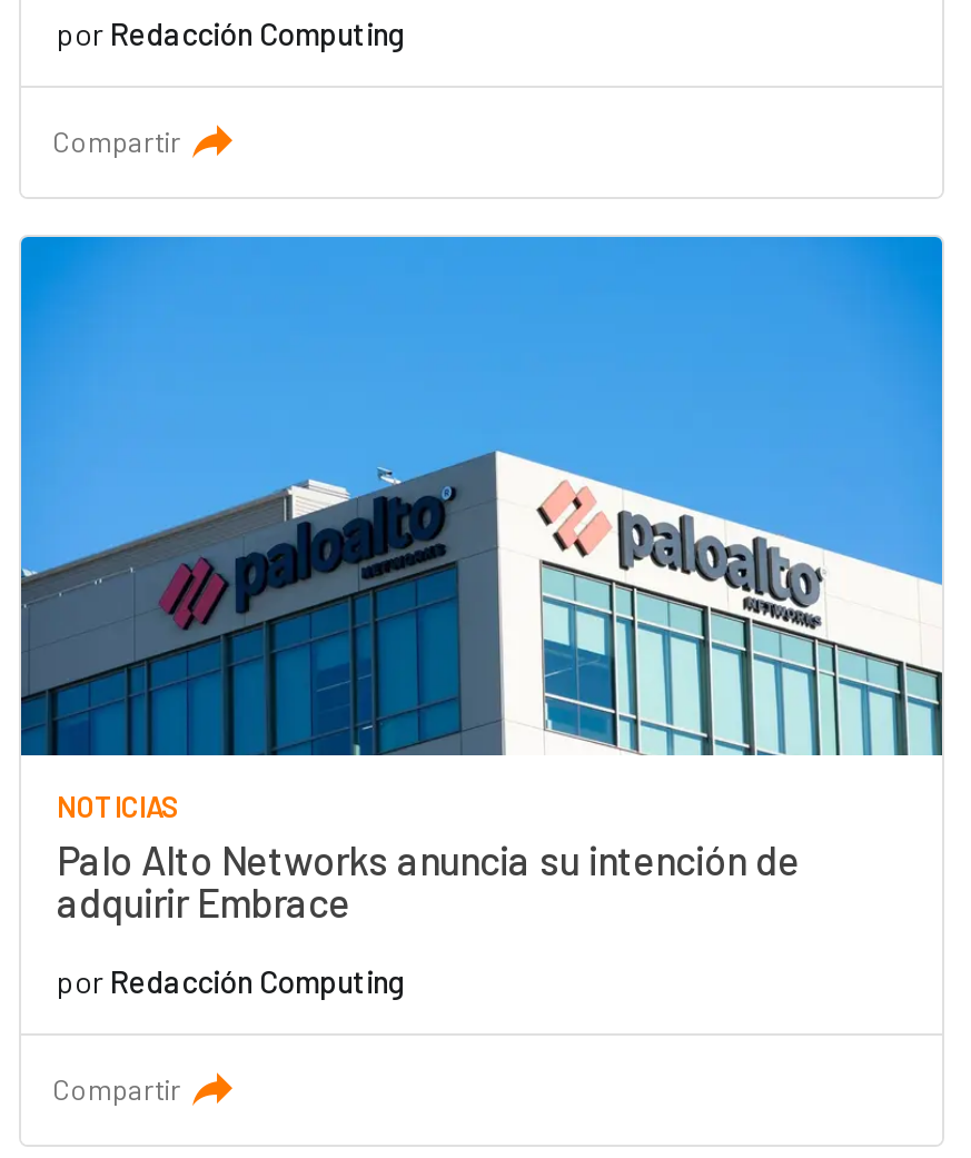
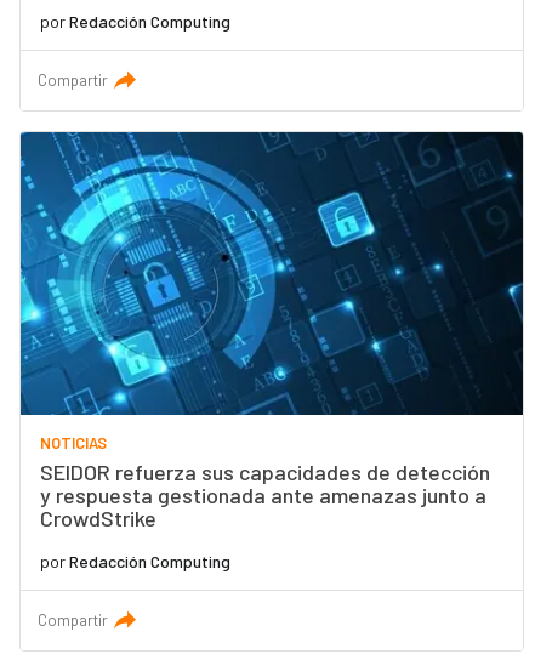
- [image]
- Palo Alto Networks anuncia su intención de
- adquirir Embrace
+ [image]
+ SEIDOR refuerza sus capacidades de detección
+ y respuesta gestionada ante amenazas junto a
+ CrowdStrike
